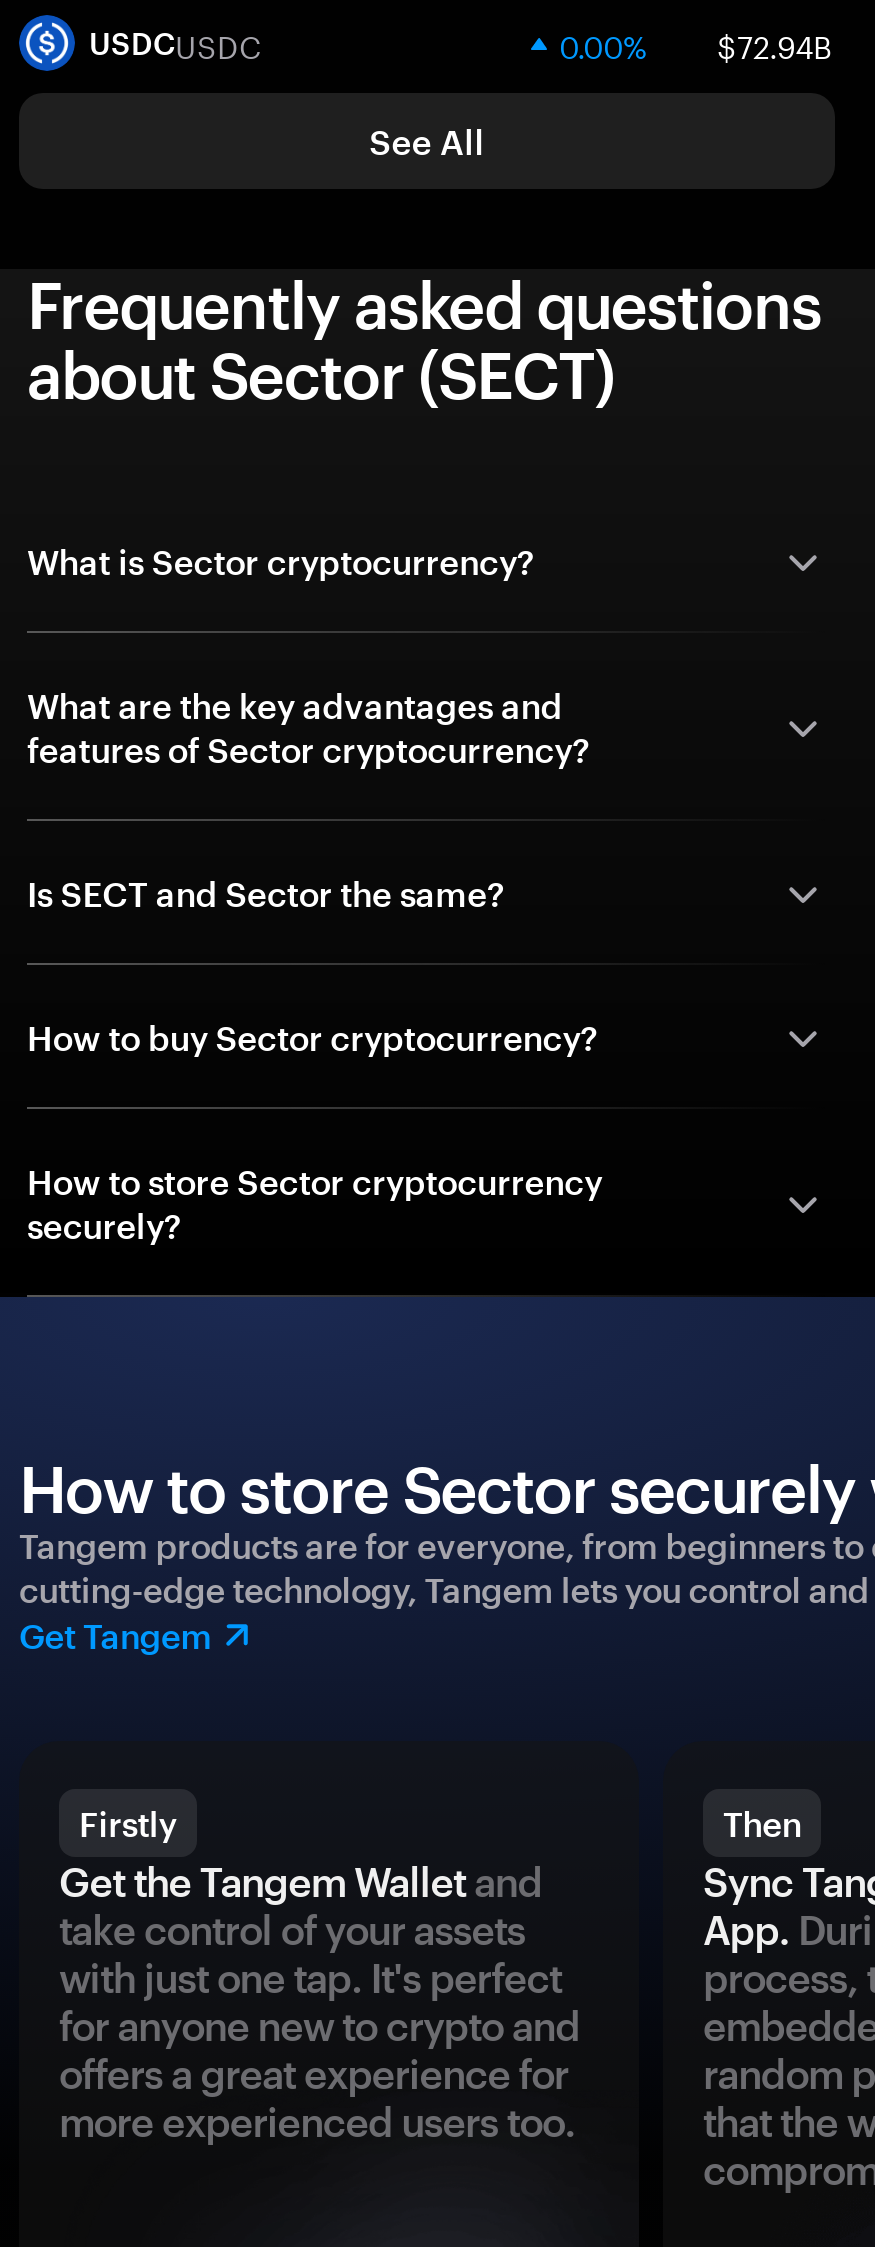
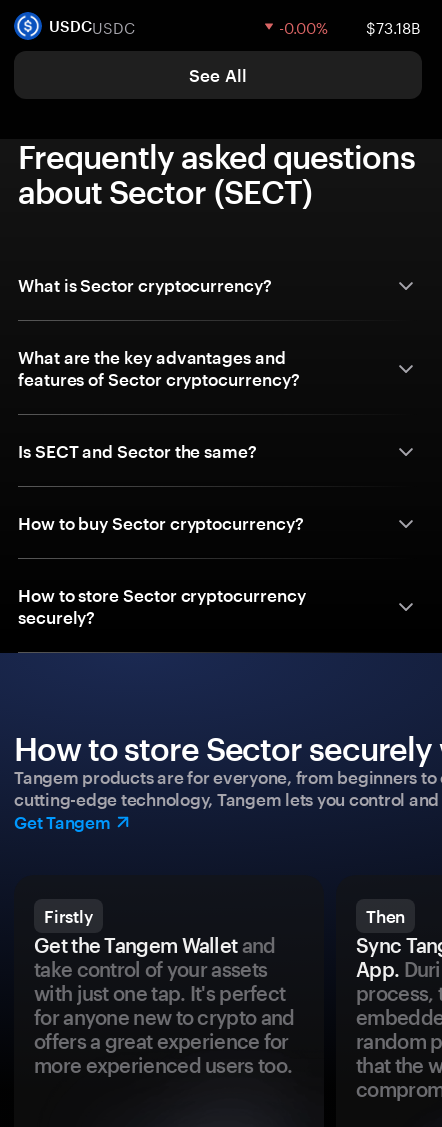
- 0.00%
- $72.94B
+ -0.00%
+ $73.18B
